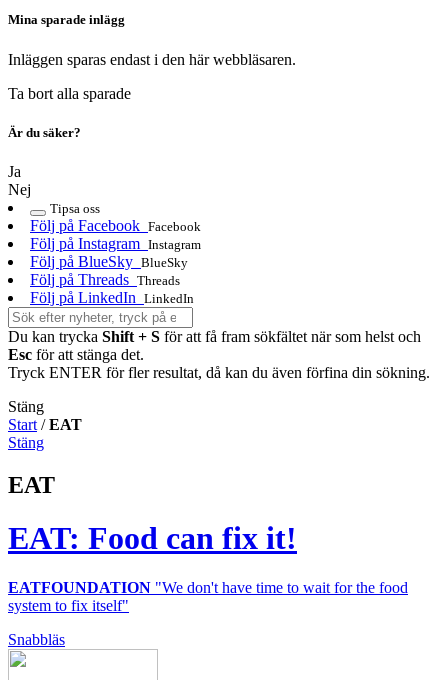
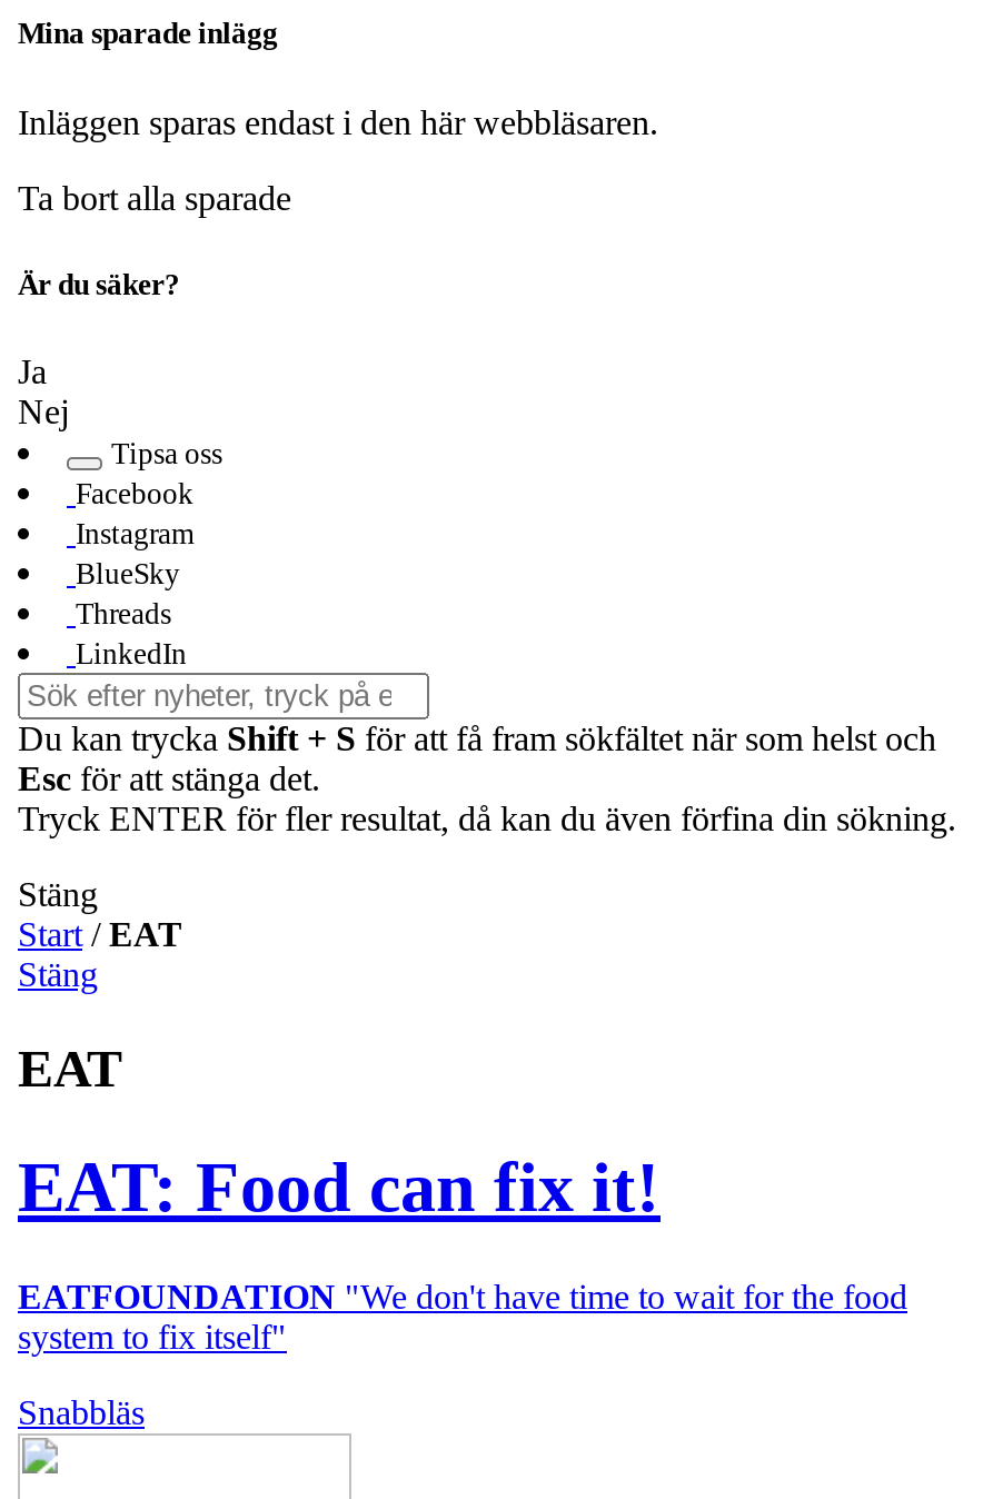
- Följ på Facebook Facebook
- Följ på Instagram Instagram
- Följ på BlueSky BlueSky
- Följ på Threads Threads
- Följ på LinkedIn LinkedIn
+ Facebook
+ Instagram
+ BlueSky
+ Threads
+ LinkedIn
